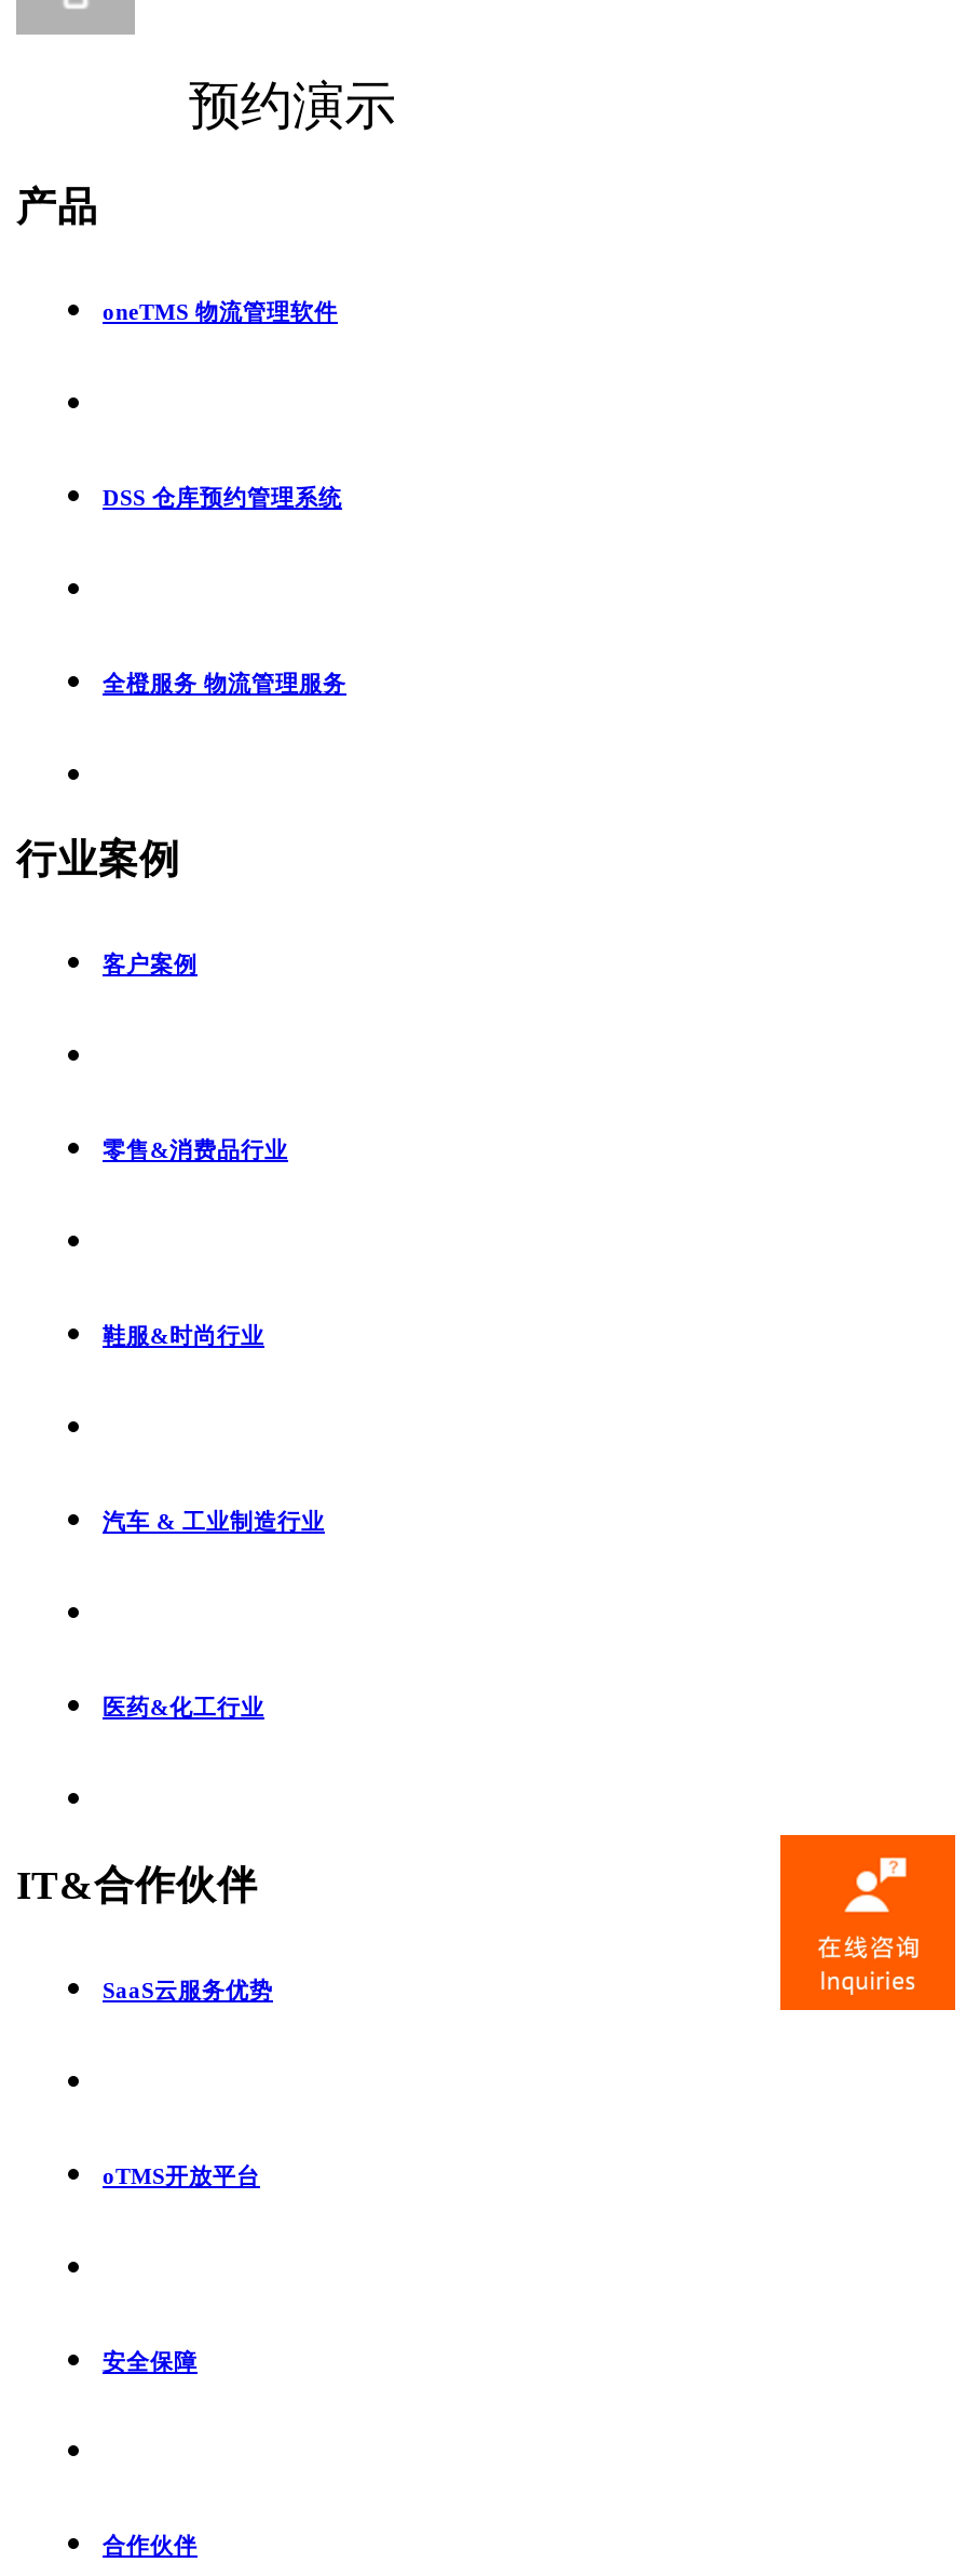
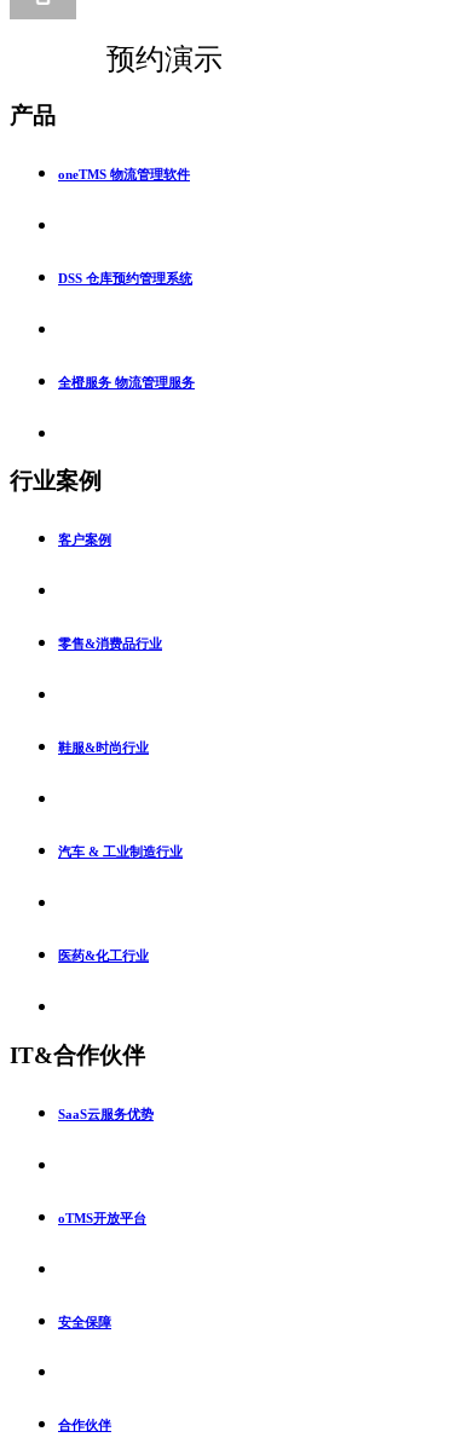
- [image]
